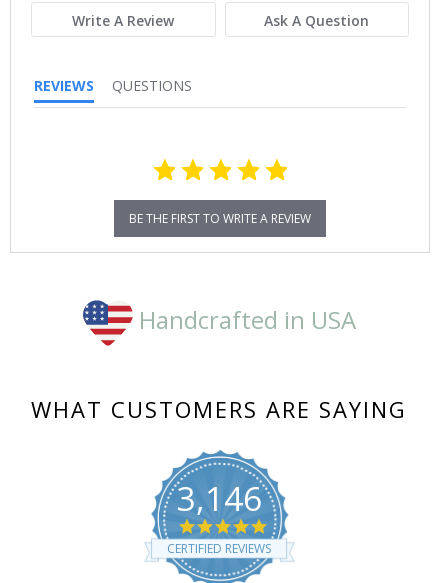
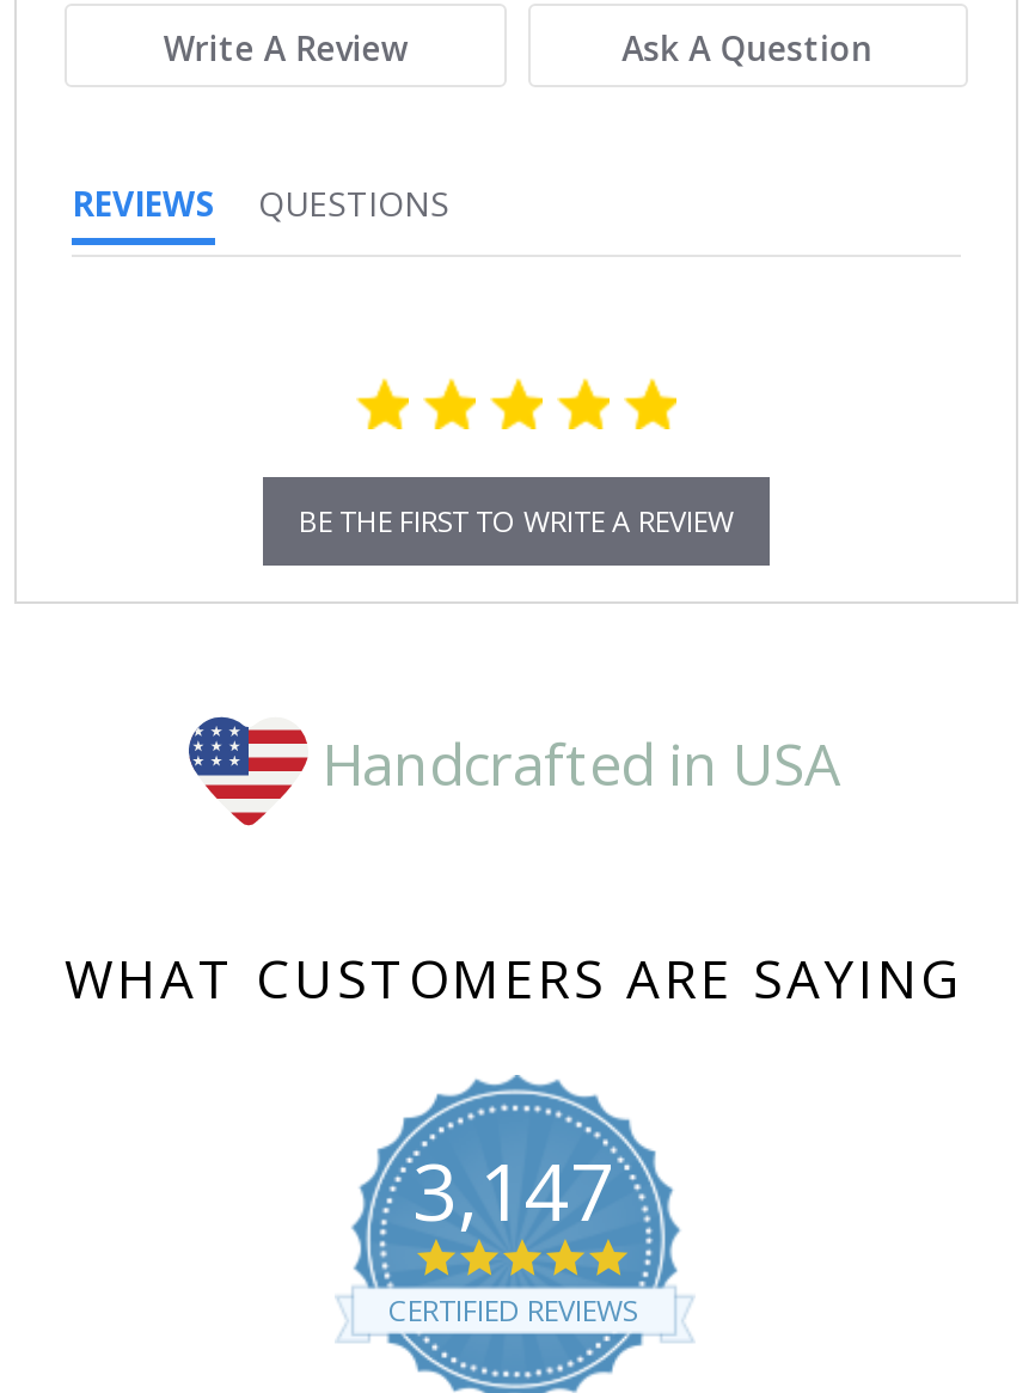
- 3,146
+ 3,147
